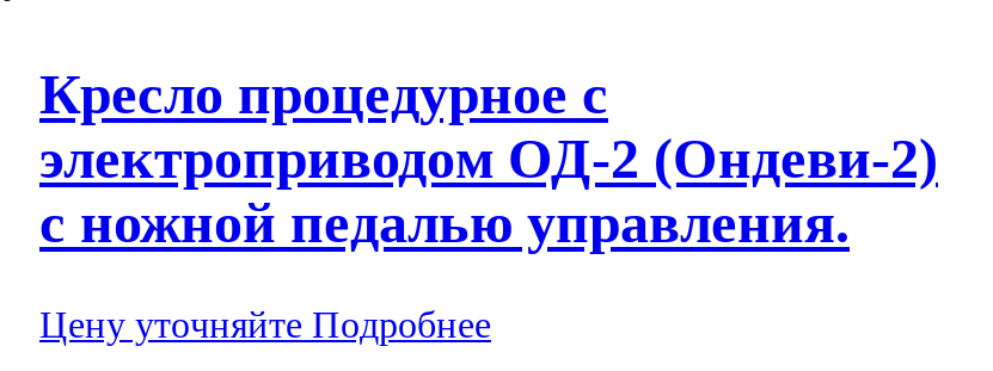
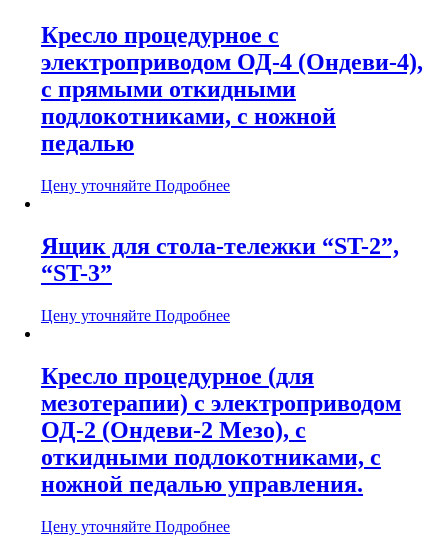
- электроприводом ОД-2 (Ондеви-2)
- с ножной педалью управления.
+ электроприводом ОД-4 (Ондеви-4),
+ с прямыми откидными
+ подлокотниками, с ножной
+ педалью
+ Цену уточняйте Подробнее
+ Ящик для стола-тележки “ST-2”,
+ “ST-3”
+ Цену уточняйте Подробнее
+ Кресло процедурное (для
+ мезотерапии) с электроприводом
+ ОД-2 (Ондеви-2 Мезо), с
+ откидными подлокотниками, с
+ ножной педалью управления.
